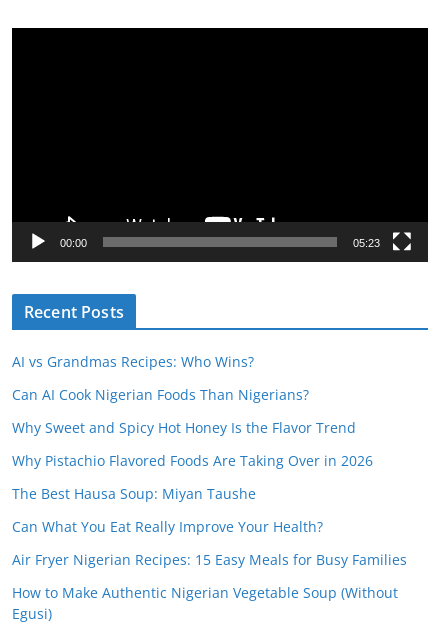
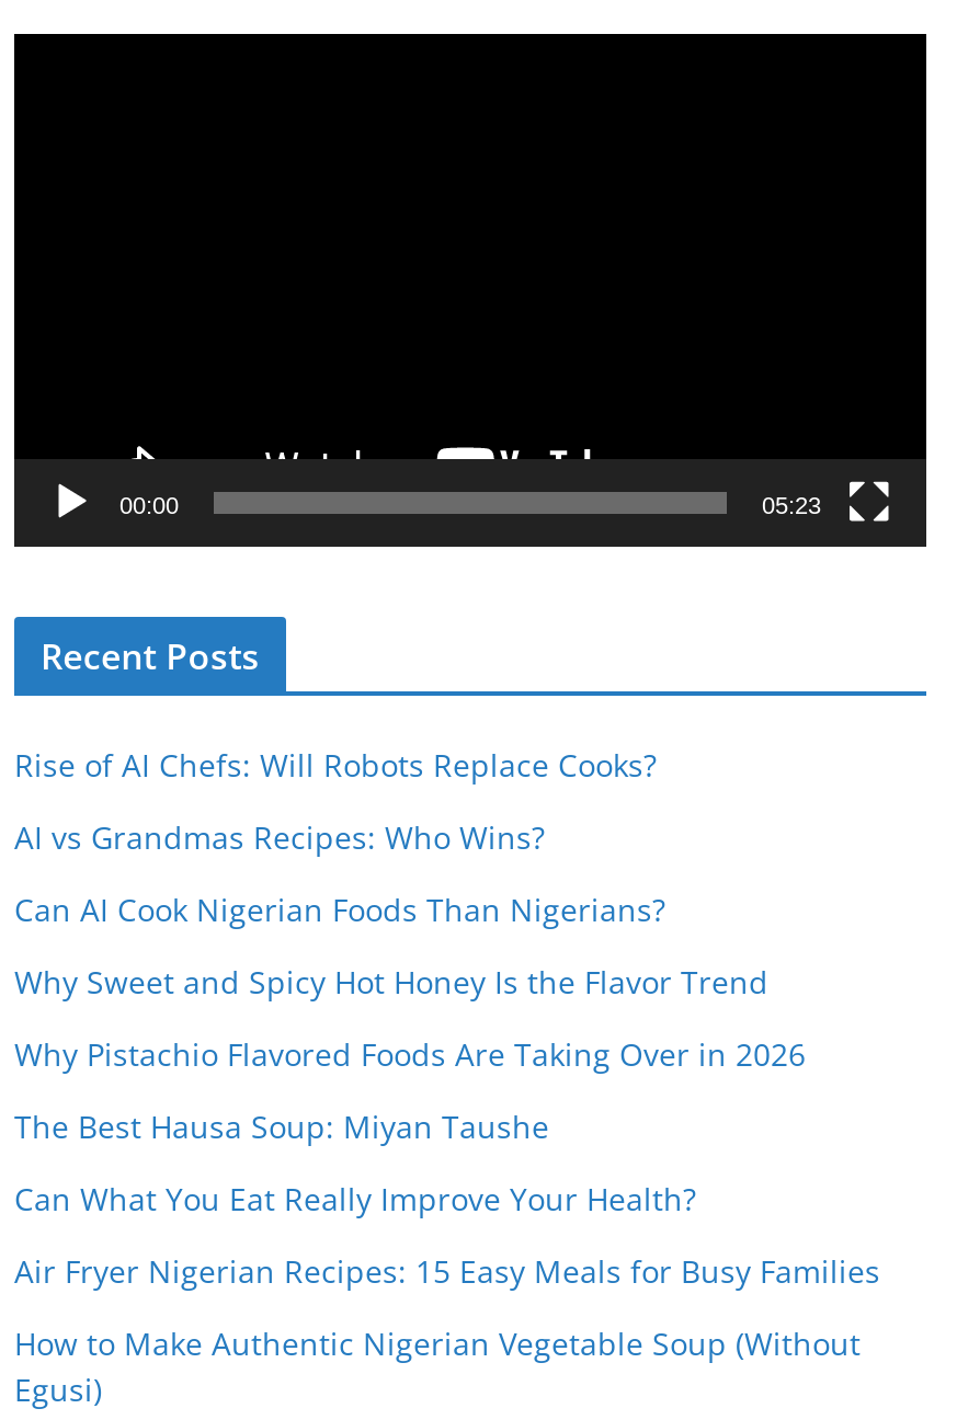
+ Rise of AI Chefs: Will Robots Replace Cooks?
